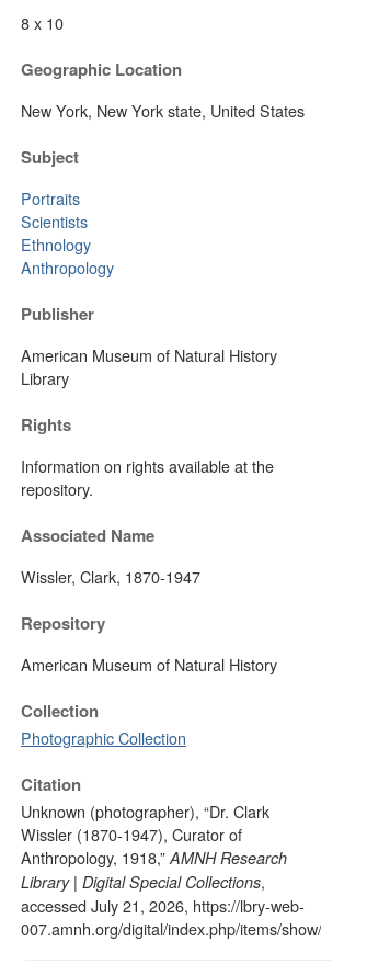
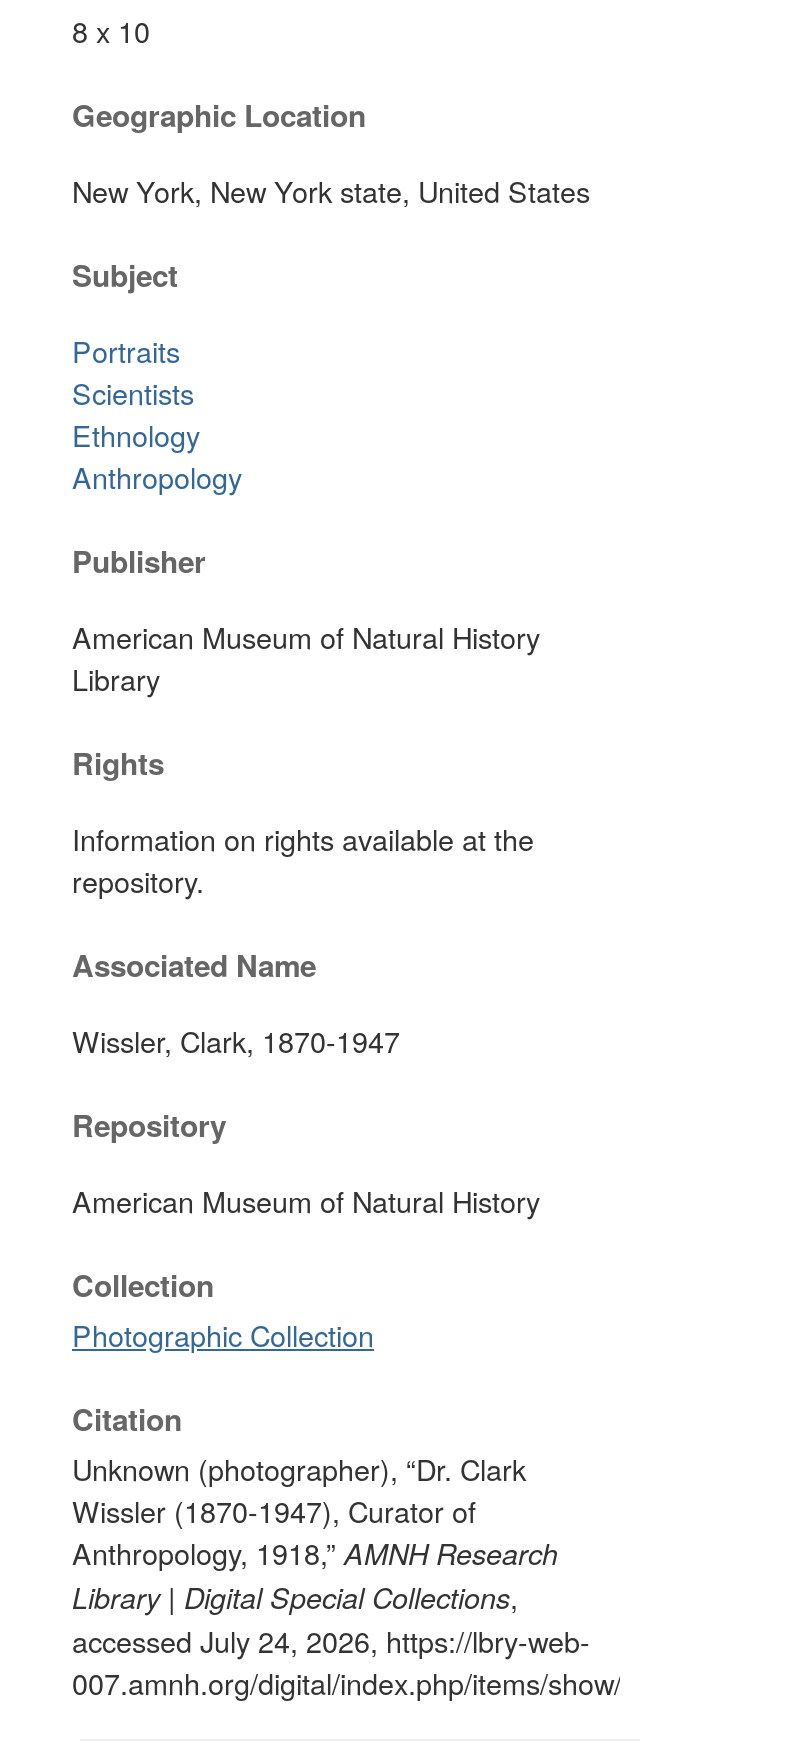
- accessed July 21, 2026, https://lbry-web-
+ accessed July 24, 2026, https://lbry-web-
